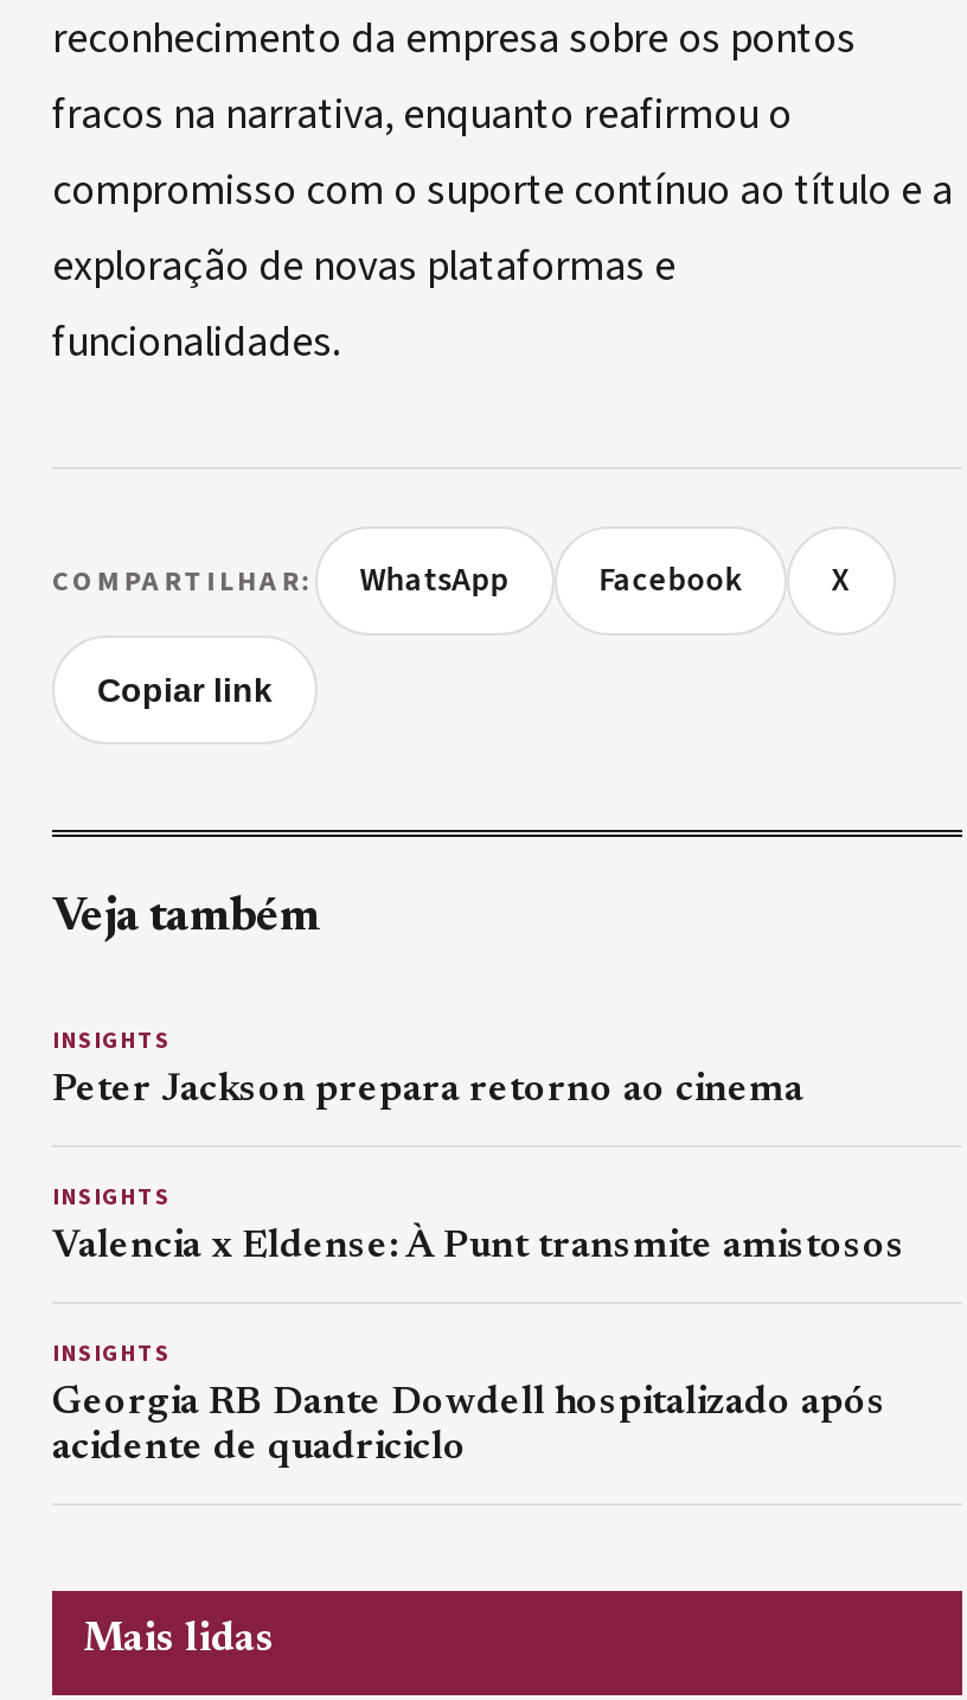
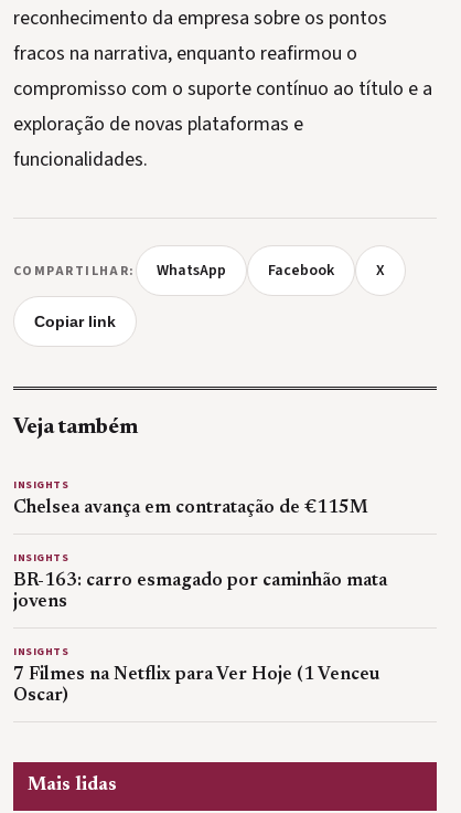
- Peter Jackson prepara retorno ao cinema
+ Chelsea avança em contratação de €115M

- Valencia x Eldense: À Punt transmite amistosos
+ BR-163: carro esmagado por caminhão mata
+ jovens

- Georgia RB Dante Dowdell hospitalizado após
- acidente de quadriciclo
+ 7 Filmes na Netflix para Ver Hoje (1 Venceu
+ Oscar)
